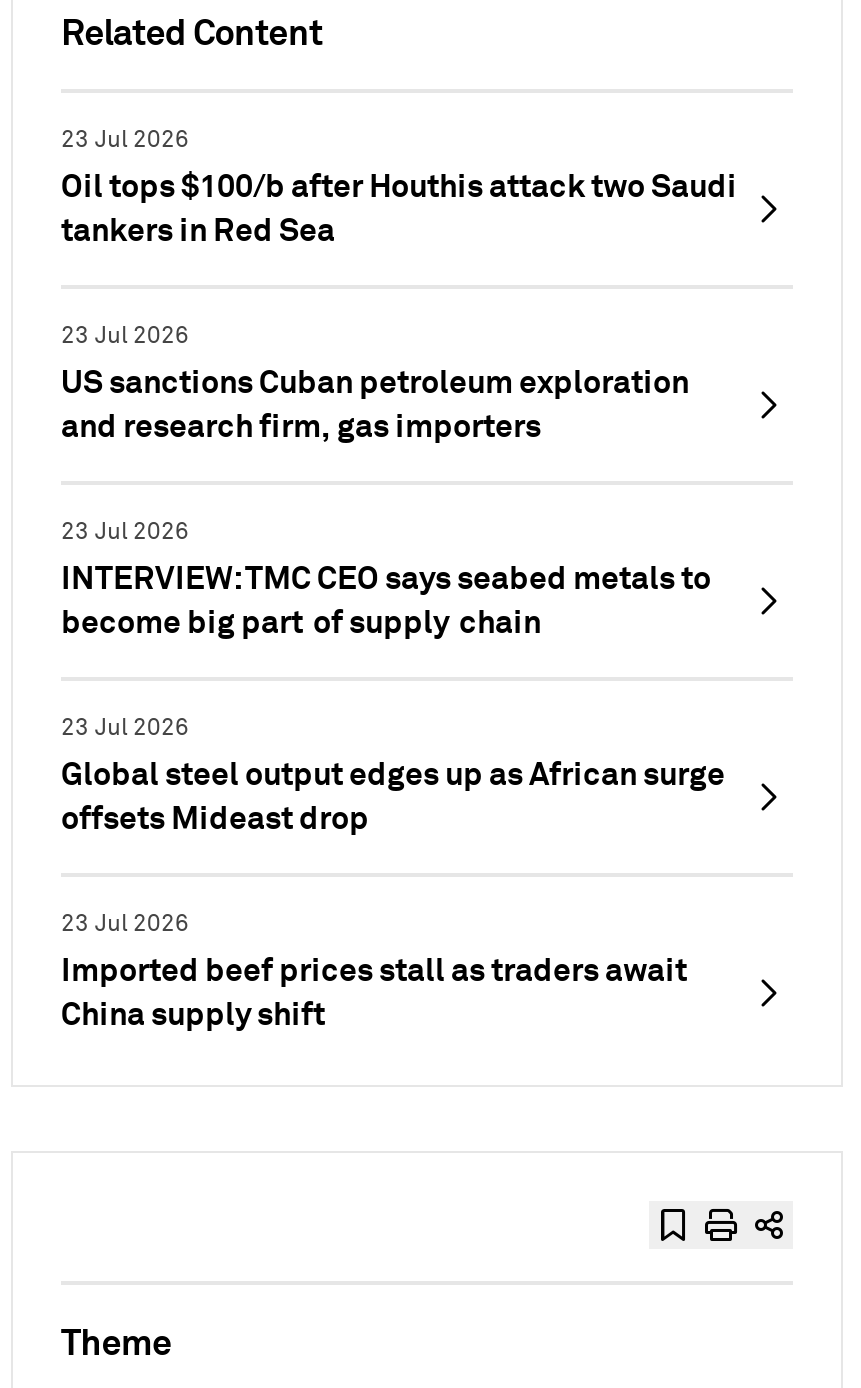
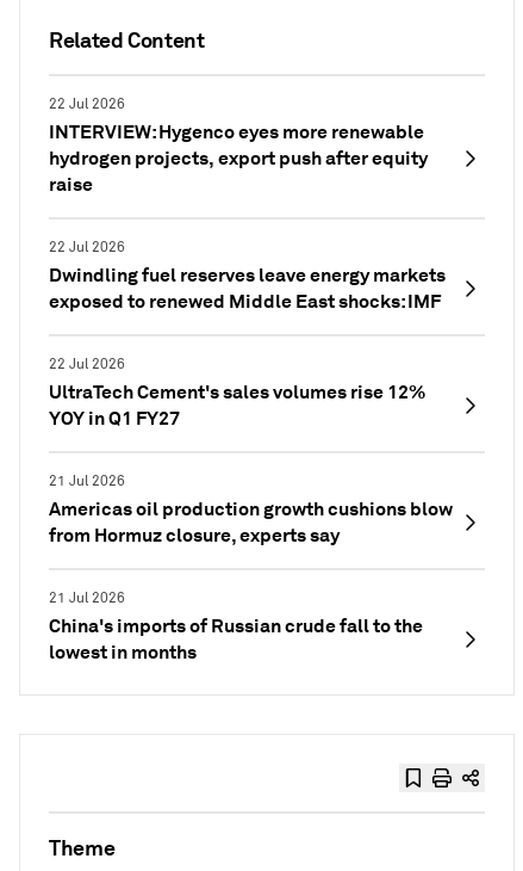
- 23 Jul 2026
- Oil tops $100/b after Houthis attack two Saudi
- tankers in Red Sea
+ 22 Jul 2026
+ INTERVIEW: Hygenco eyes more renewable
+ hydrogen projects, export push after equity
+ raise

- 23 Jul 2026
- US sanctions Cuban petroleum exploration
- and research firm, gas importers
+ 22 Jul 2026
+ Dwindling fuel reserves leave energy markets
+ exposed to renewed Middle East shocks: IMF

- 23 Jul 2026
- INTERVIEW: TMC CEO says seabed metals to
- become big part of supply chain
+ 22 Jul 2026
+ UltraTech Cement's sales volumes rise 12%
+ YOY in Q1 FY27

- 23 Jul 2026
- Global steel output edges up as African surge
- offsets Mideast drop
+ 21 Jul 2026
+ Americas oil production growth cushions blow
+ from Hormuz closure, experts say

- 23 Jul 2026
- Imported beef prices stall as traders await
- China supply shift
+ 21 Jul 2026
+ China's imports of Russian crude fall to the
+ lowest in months
